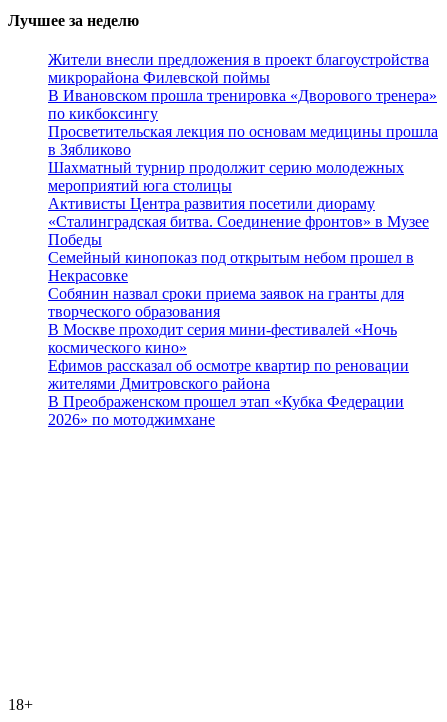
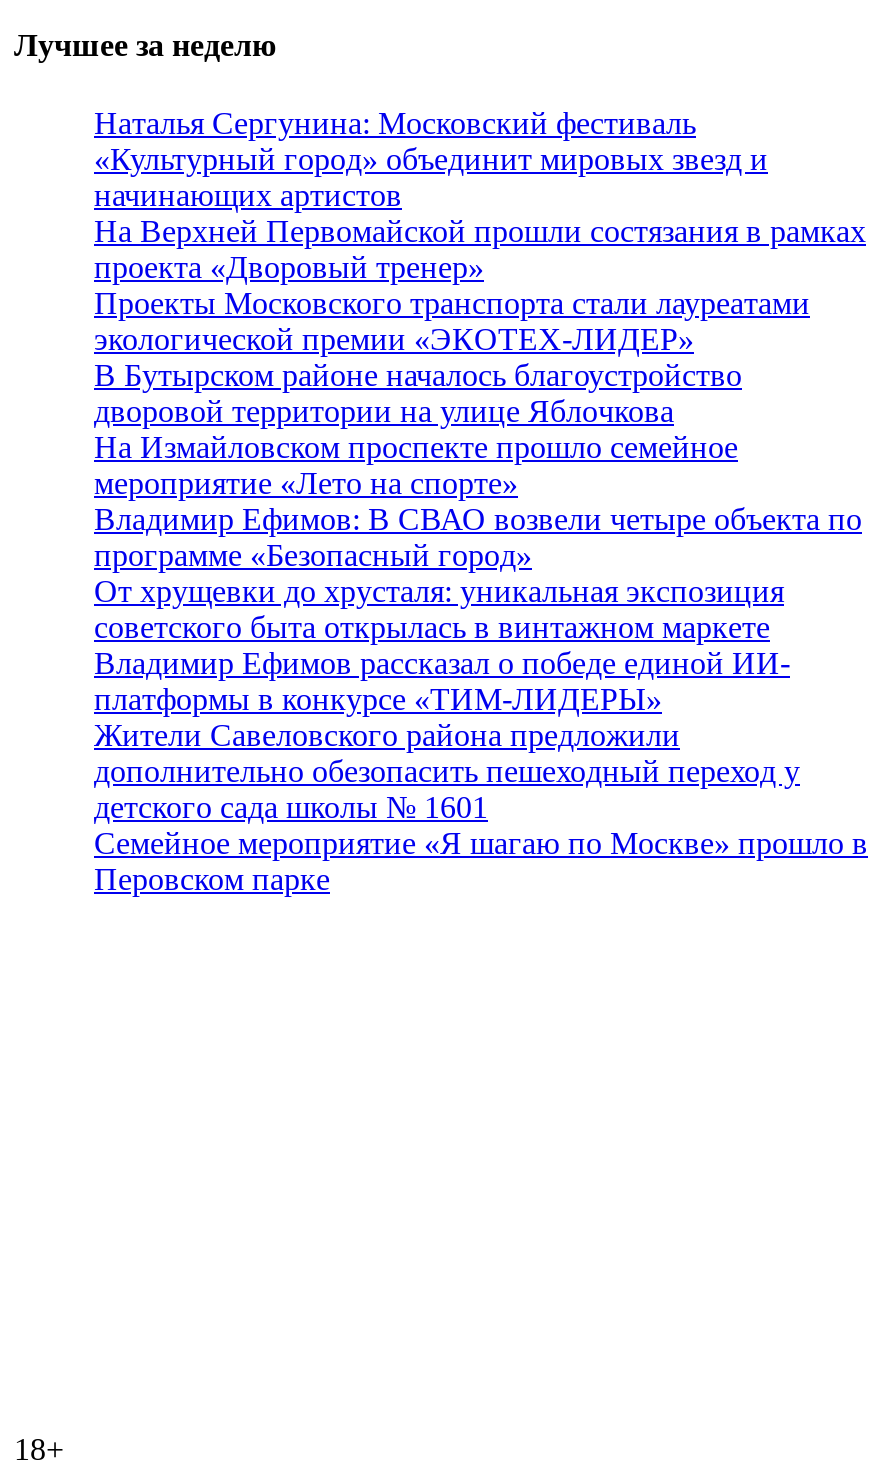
- Жители внесли предложения в проект благоустройства
- микрорайона Филевской поймы
- В Ивановском прошла тренировка «Дворового тренера»
- по кикбоксингу
- Просветительская лекция по основам медицины прошла
- в Зябликово
- Шахматный турнир продолжит серию молодежных
- мероприятий юга столицы
- Активисты Центра развития посетили диораму
- «Сталинградская битва. Соединение фронтов» в Музее
- Победы
- Семейный кинопоказ под открытым небом прошел в
- Некрасовке
- Собянин назвал сроки приема заявок на гранты для
- творческого образования
- В Москве проходит серия мини-фестивалей «Ночь
- космического кино»
- Ефимов рассказал об осмотре квартир по реновации
- жителями Дмитровского района
- В Преображенском прошел этап «Кубка Федерации
- 2026» по мотоджимхане
+ Наталья Сергунина: Московский фестиваль
+ «Культурный город» объединит мировых звезд и
+ начинающих артистов
+ На Верхней Первомайской прошли состязания в рамках
+ проекта «Дворовый тренер»
+ Проекты Московского транспорта стали лауреатами
+ экологической премии «ЭКОТЕХ-ЛИДЕР»
+ В Бутырском районе началось благоустройство
+ дворовой территории на улице Яблочкова
+ На Измайловском проспекте прошло семейное
+ мероприятие «Лето на спорте»
+ Владимир Ефимов: В СВАО возвели четыре объекта по
+ программе «Безопасный город»
+ От хрущевки до хрусталя: уникальная экспозиция
+ советского быта открылась в винтажном маркете
+ Владимир Ефимов рассказал о победе единой ИИ-
+ платформы в конкурсе «ТИМ-ЛИДЕРЫ»
+ Жители Савеловского района предложили
+ дополнительно обезопасить пешеходный переход у
+ детского сада школы № 1601
+ Семейное мероприятие «Я шагаю по Москве» прошло в
+ Перовском парке
